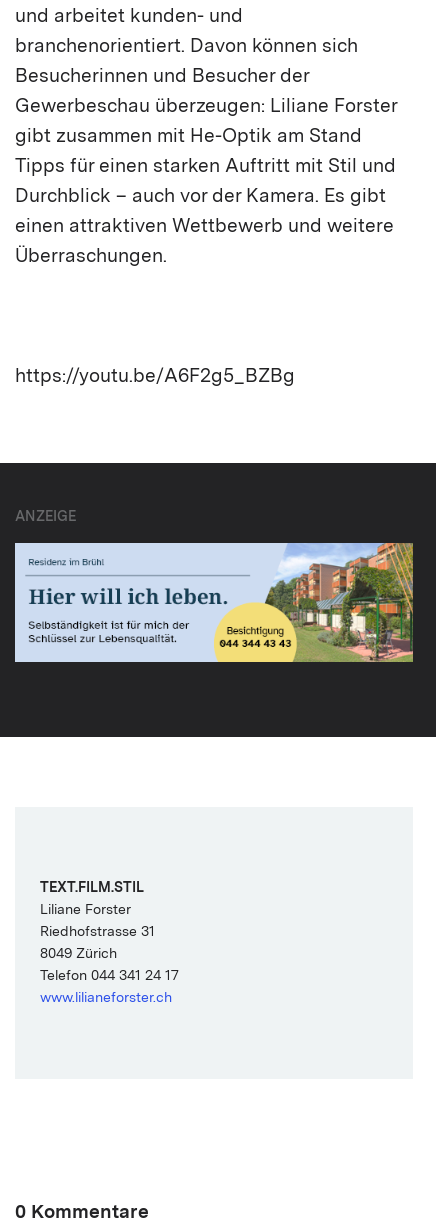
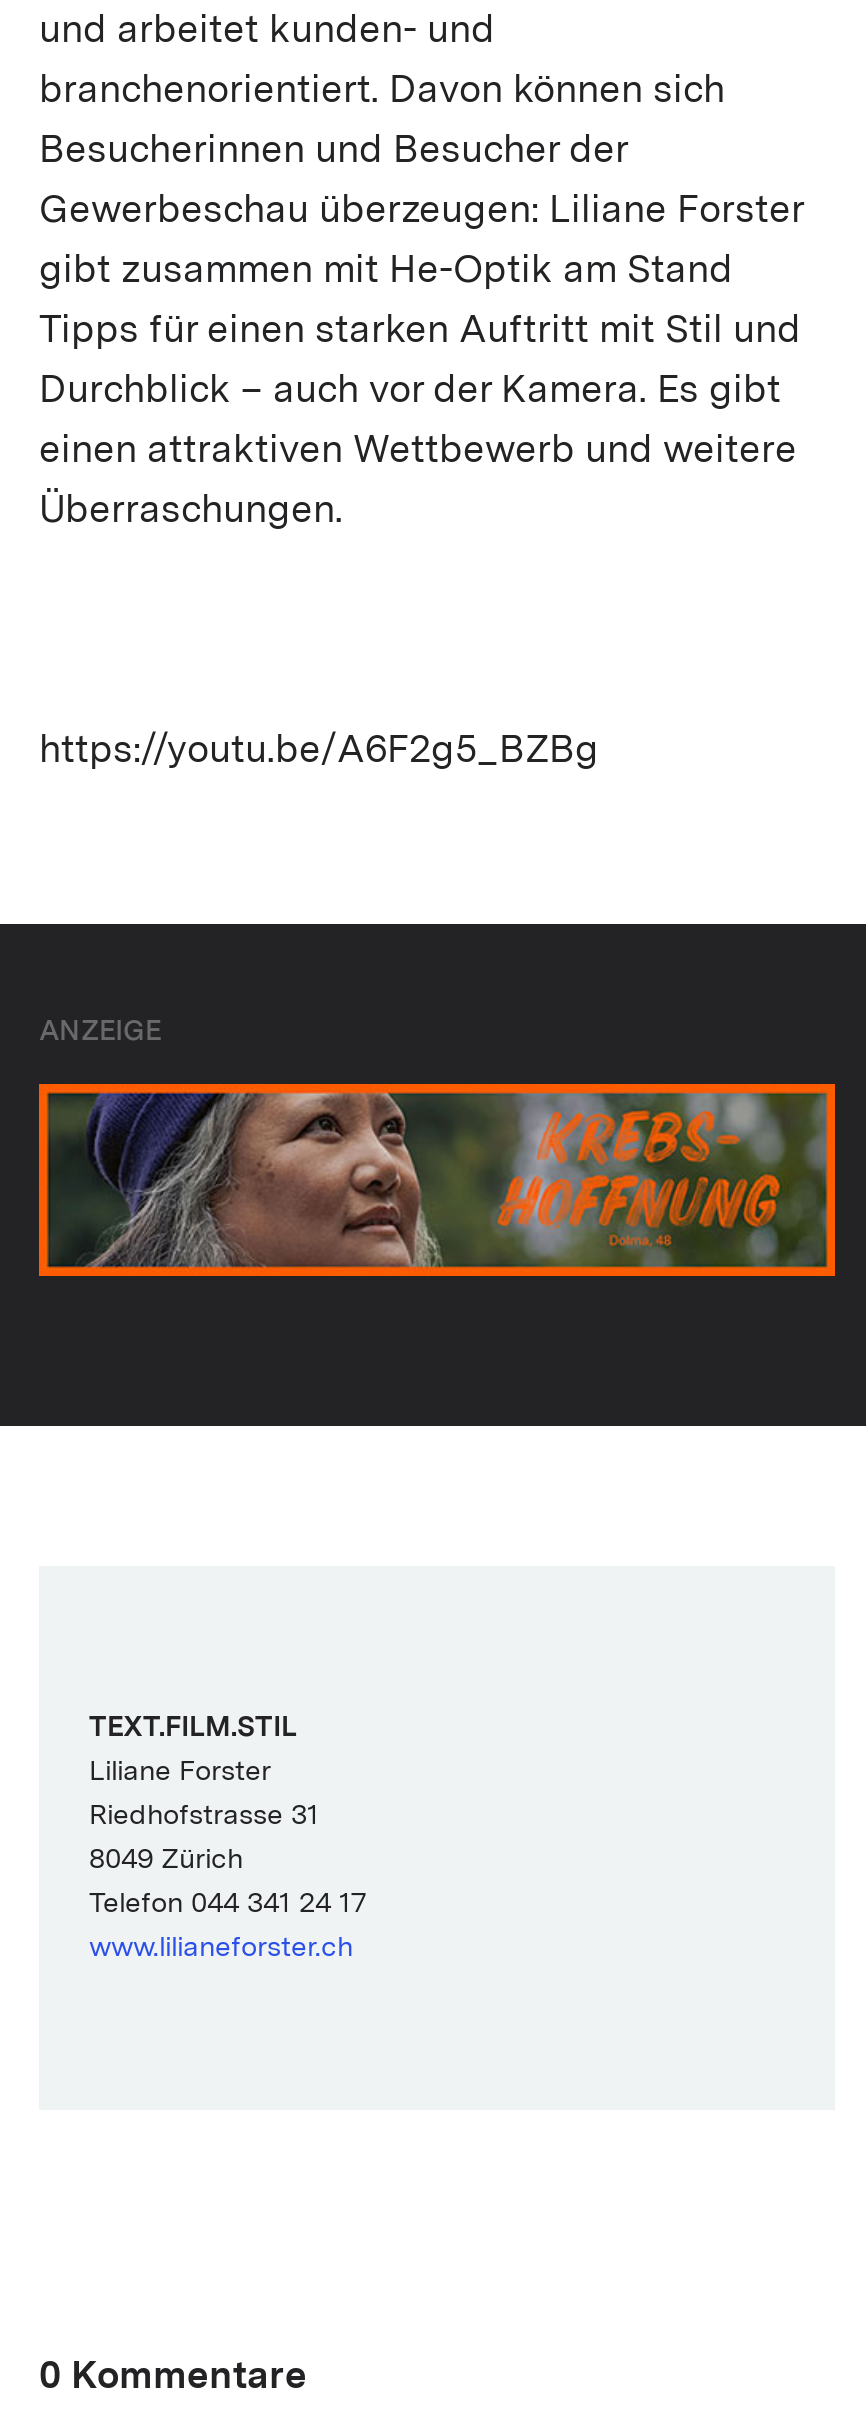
- [image]
+ [image]
